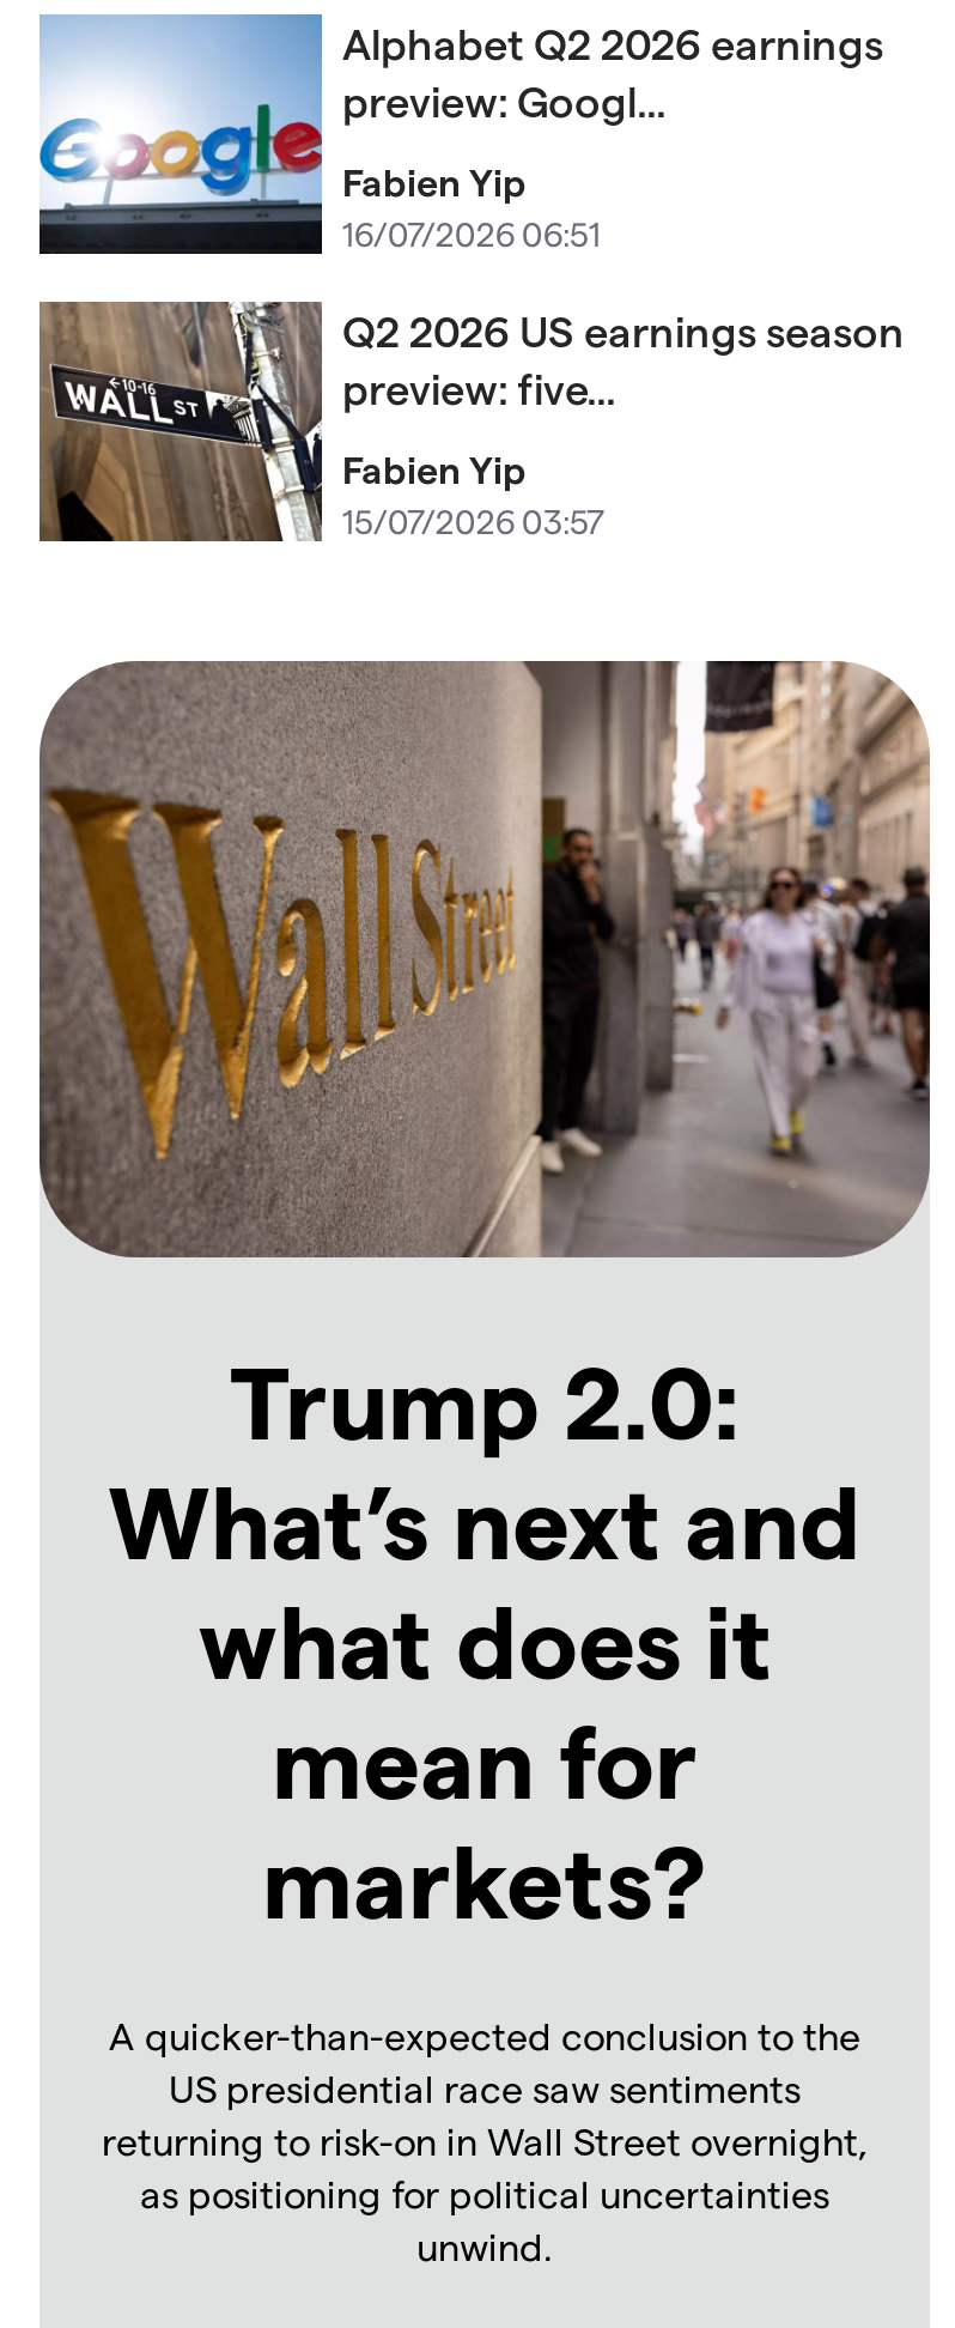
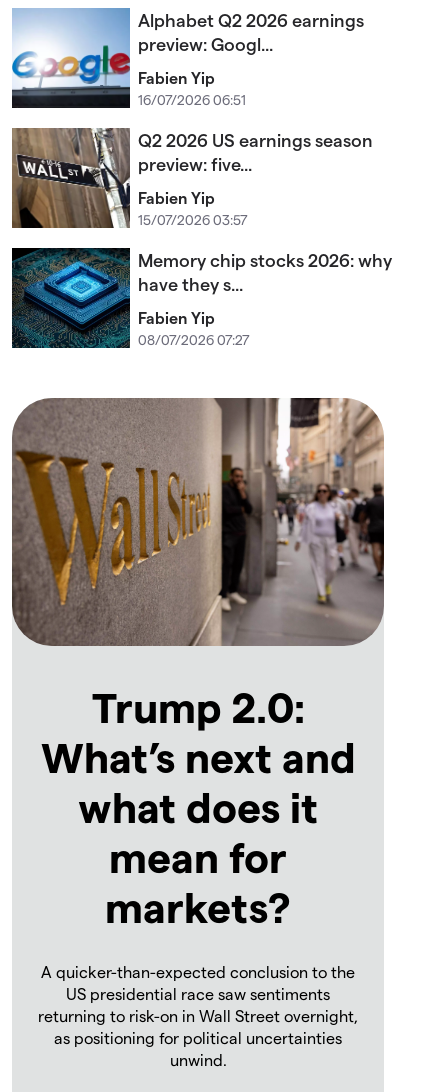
+ [image]
+ Memory chip stocks 2026: why
+ have they s...
+ Fabien Yip
+ 08/07/2026 07:27
